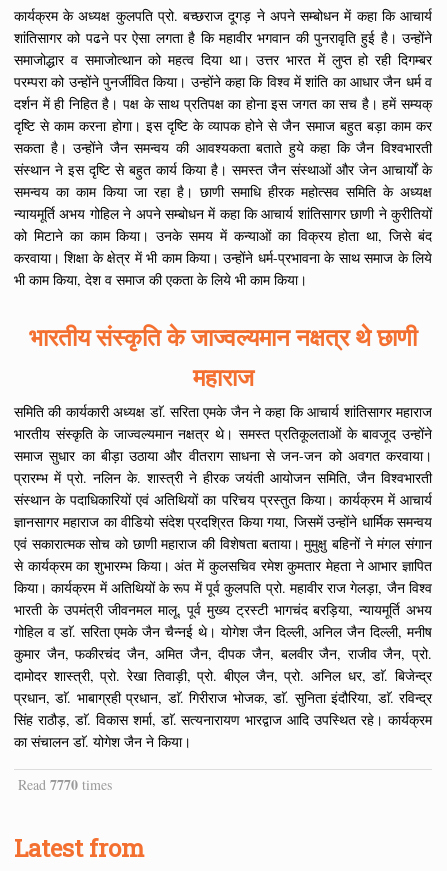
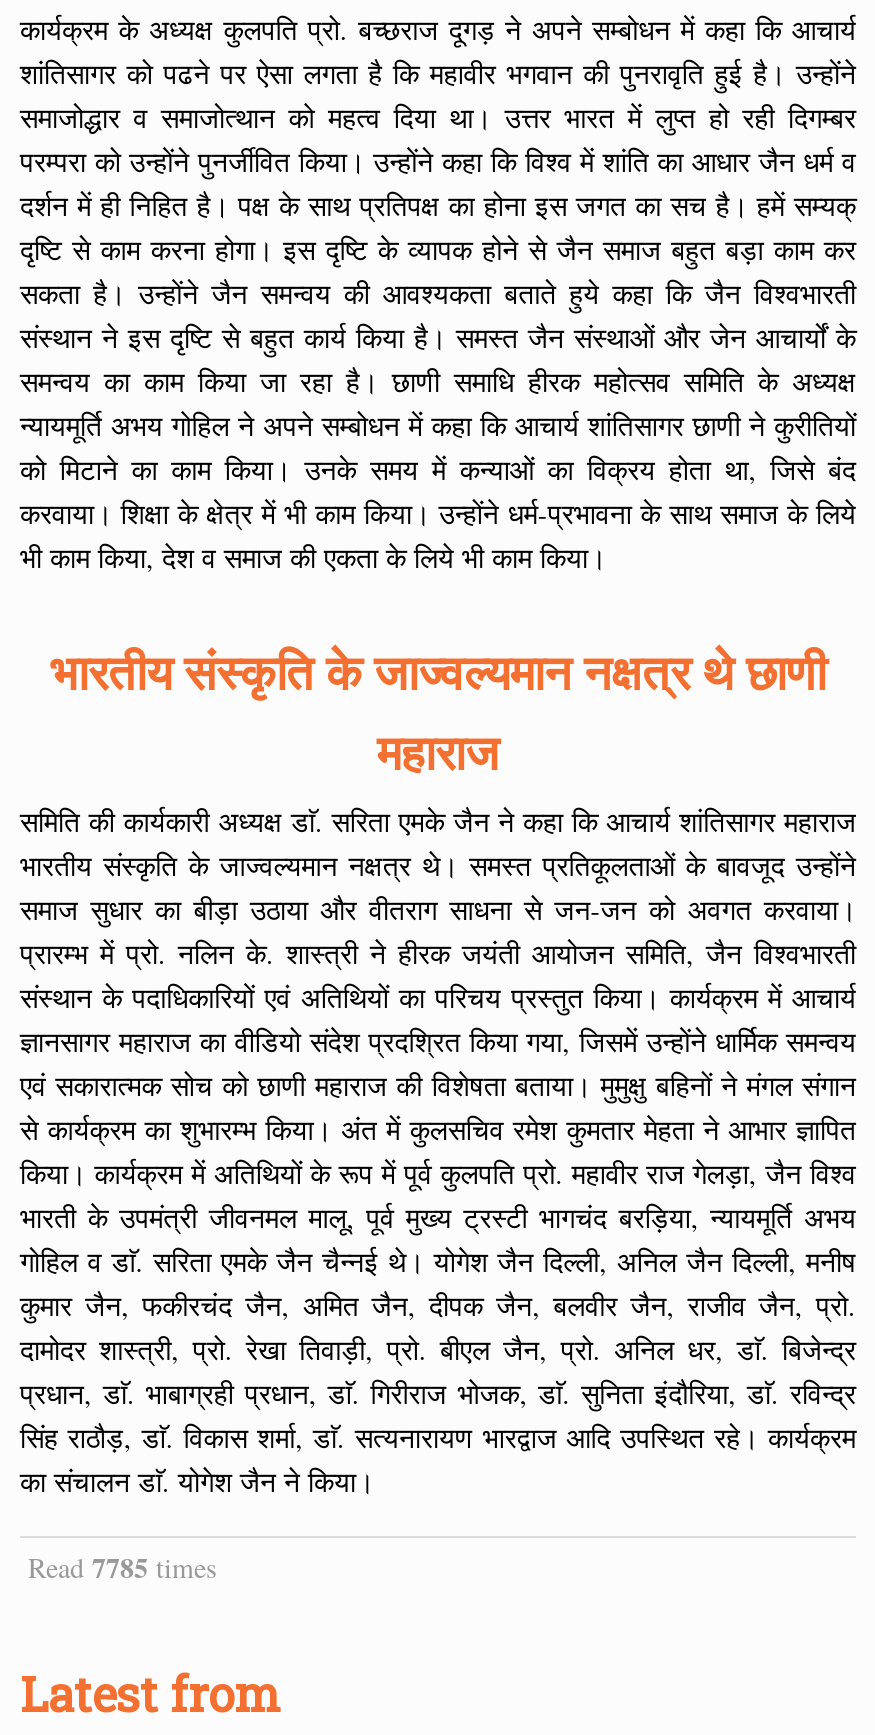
- Read 7770 times
+ Read 7785 times
